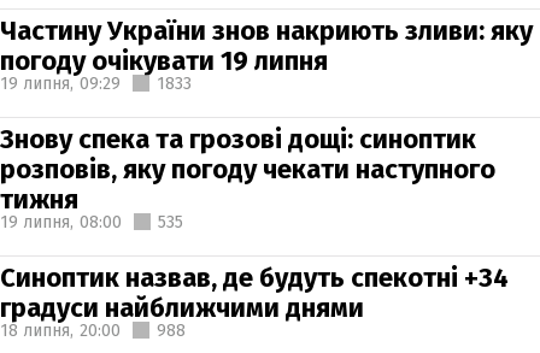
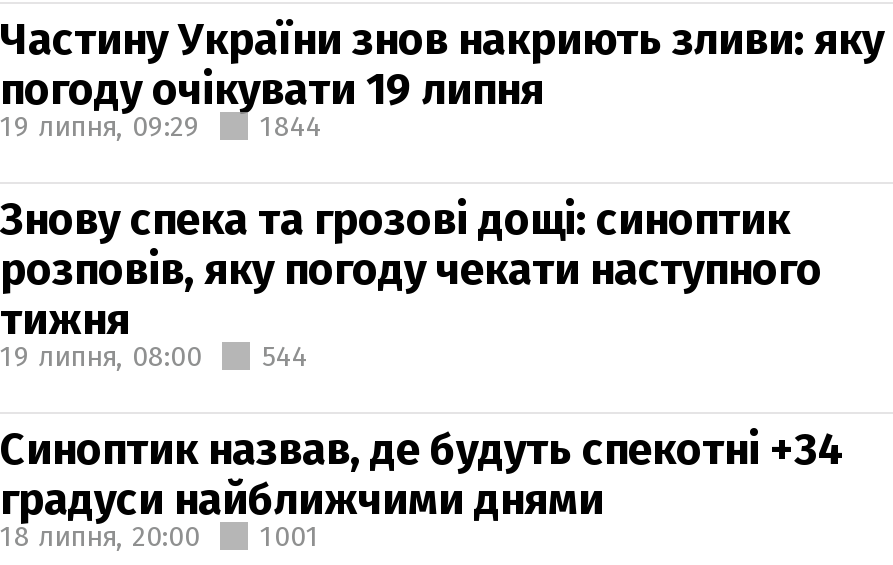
- 19 липня, 09:29 1833
+ 19 липня, 09:29 1844

- 19 липня, 08:00 535
+ 19 липня, 08:00 544

- 18 липня, 20:00 988
+ 18 липня, 20:00 1001
